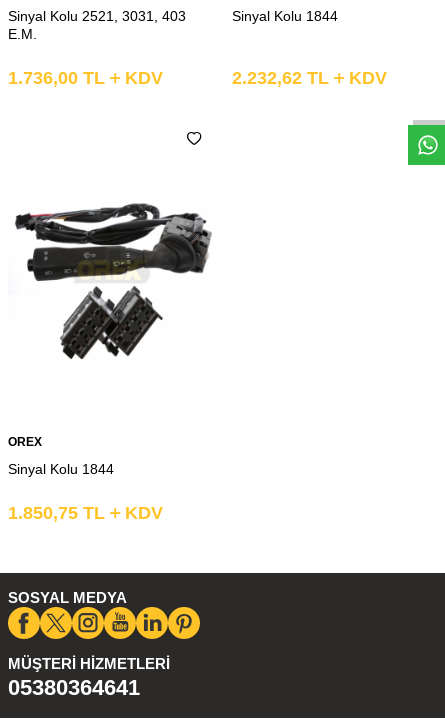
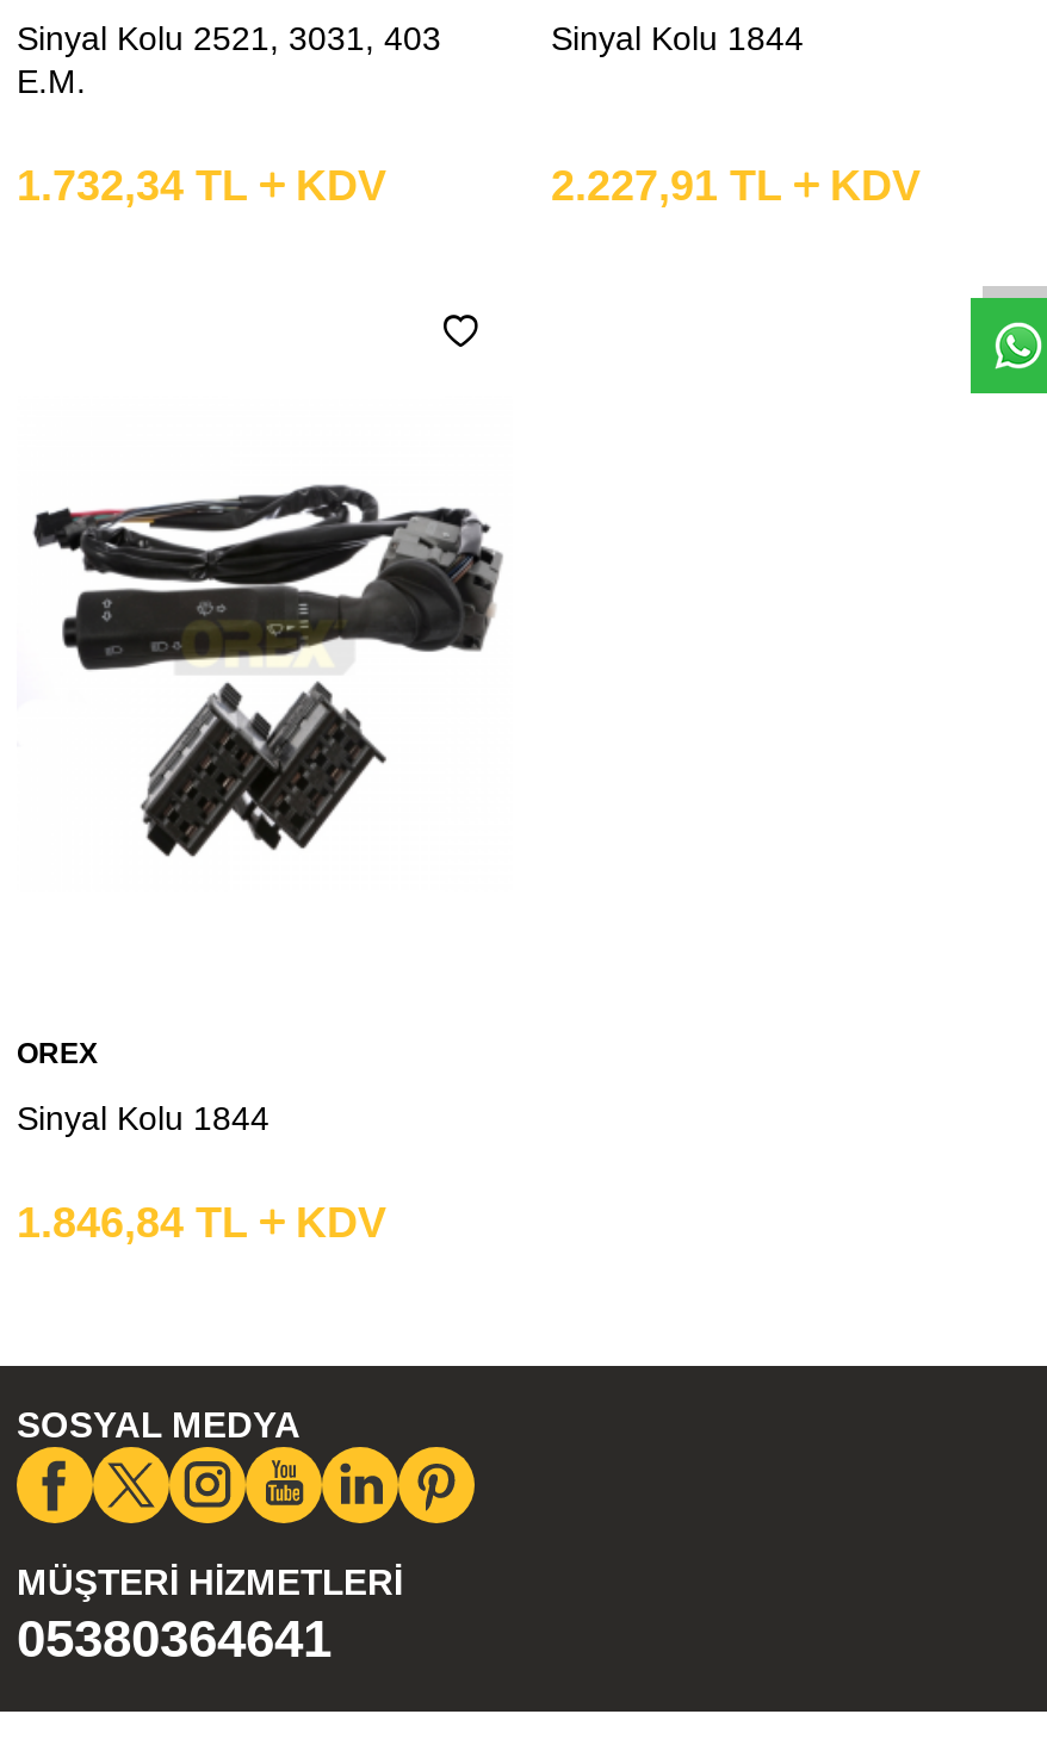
- 1.736,00 TL KDV
+ 1.732,34 TL KDV

- 2.232,62 TL KDV
+ 2.227,91 TL KDV

- 1.850,75 TL KDV
+ 1.846,84 TL KDV
